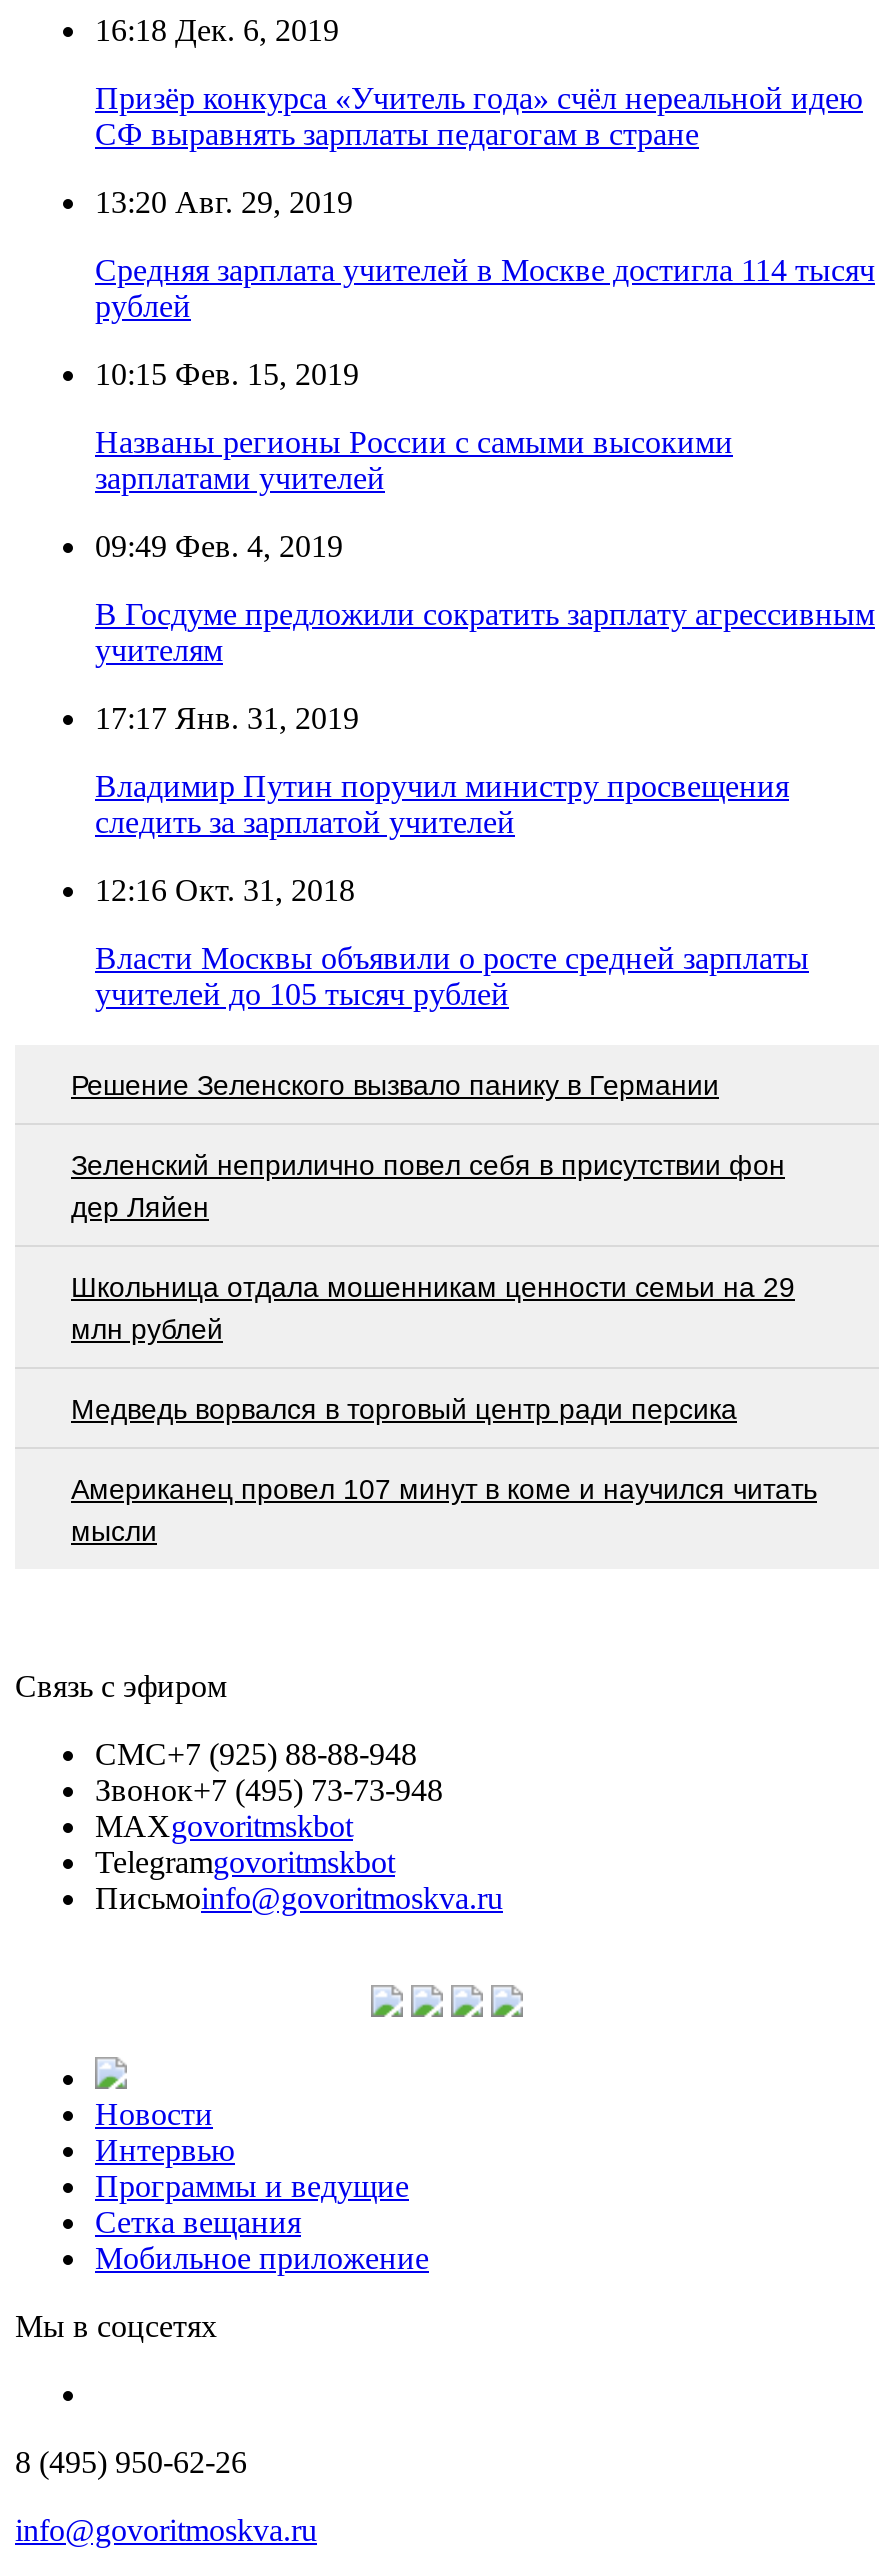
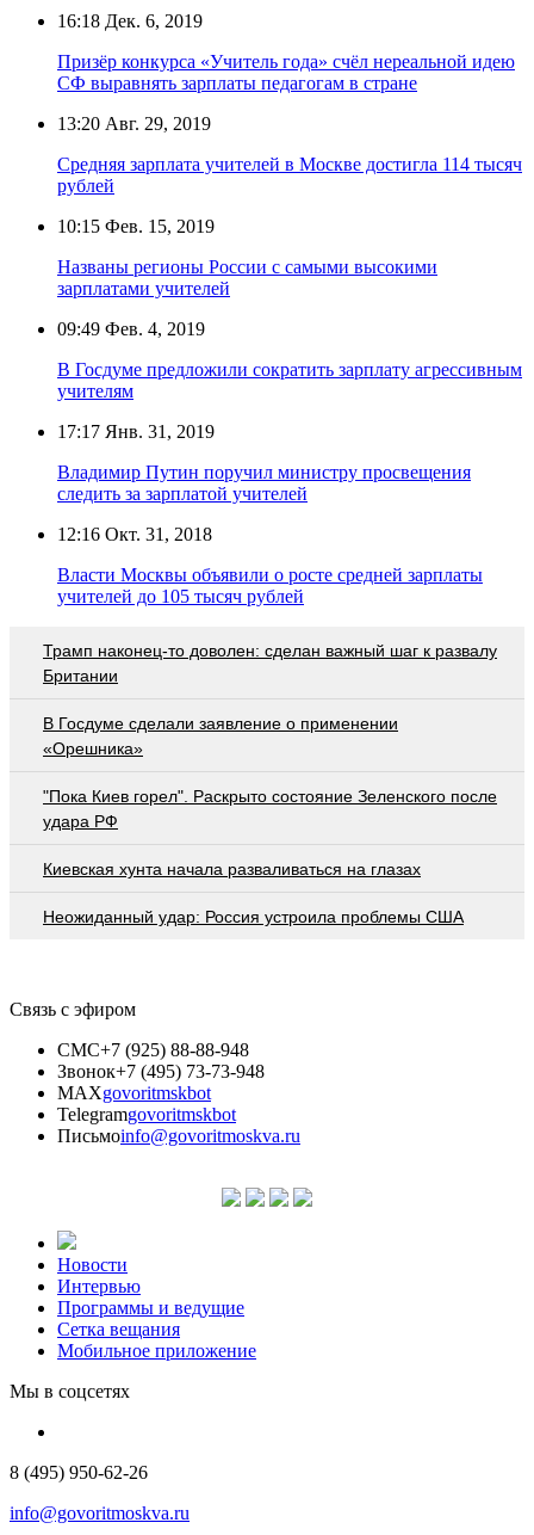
- Решение Зеленского вызвало панику в Германии
+ Трамп наконец-то доволен: сделан важный шаг к развалу
+ Британии

- Зеленский неприлично повел cебя в присутствии фон
- дер Ляйен
+ В Госдуме сделали заявление о применении
+ «Орешника»

- Школьница отдала мошенникам ценности семьи на 29
- млн рублей
+ "Пока Киев горел". Раскрыто состояние Зеленского после
+ удара РФ

- Медведь ворвался в торговый центр ради персика
+ Киевская хунта начала разваливаться на глазах

- Американец провел 107 минут в коме и научился читать
- мысли
+ Неожиданный удар: Россия устроила проблемы США
